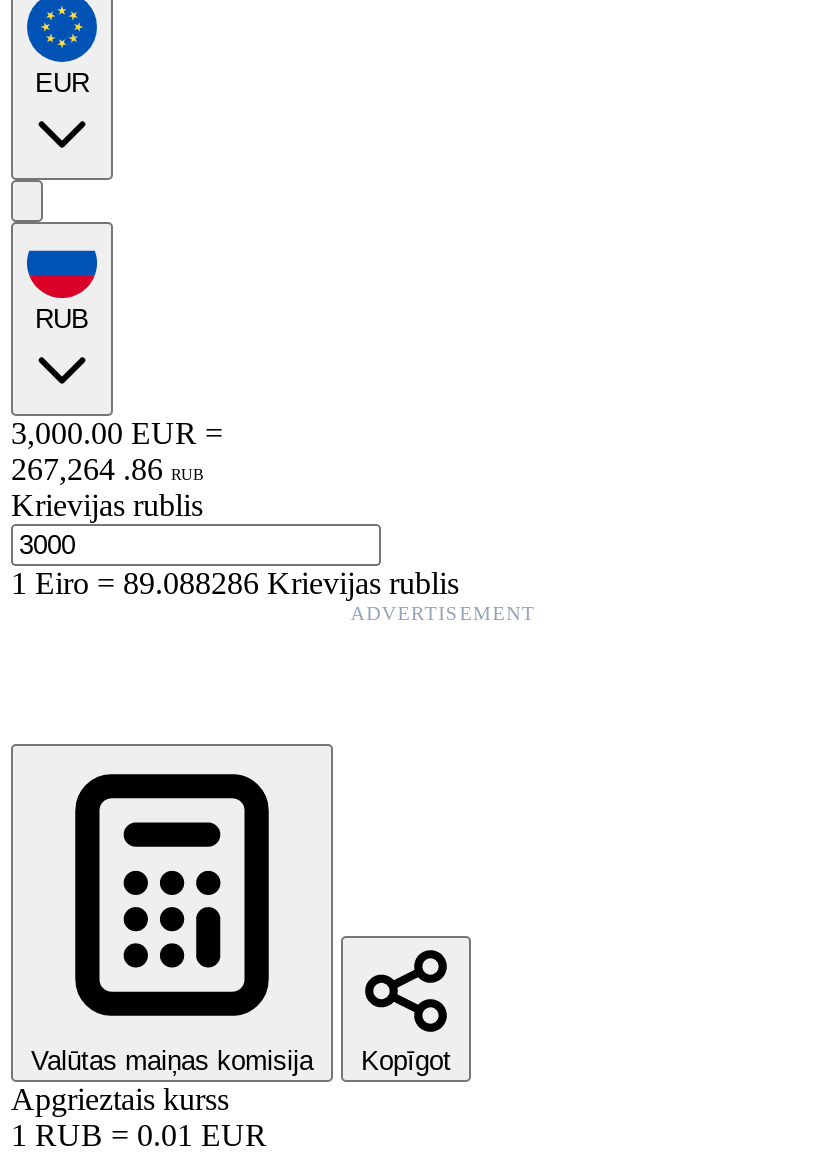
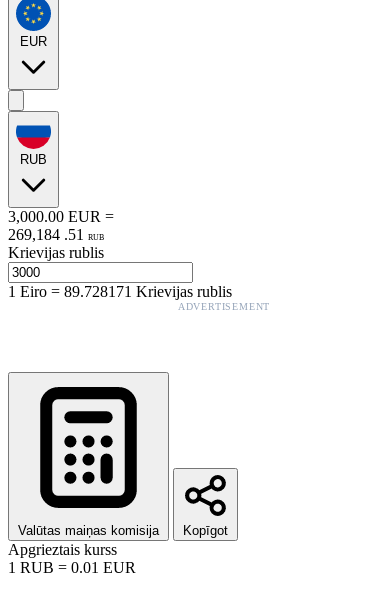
- 267,264 . 86 RUB
+ 269,184 . 51 RUB

- 1Eiro=89.088286 Krievijas rublis
+ 1Eiro=89.728171 Krievijas rublis
